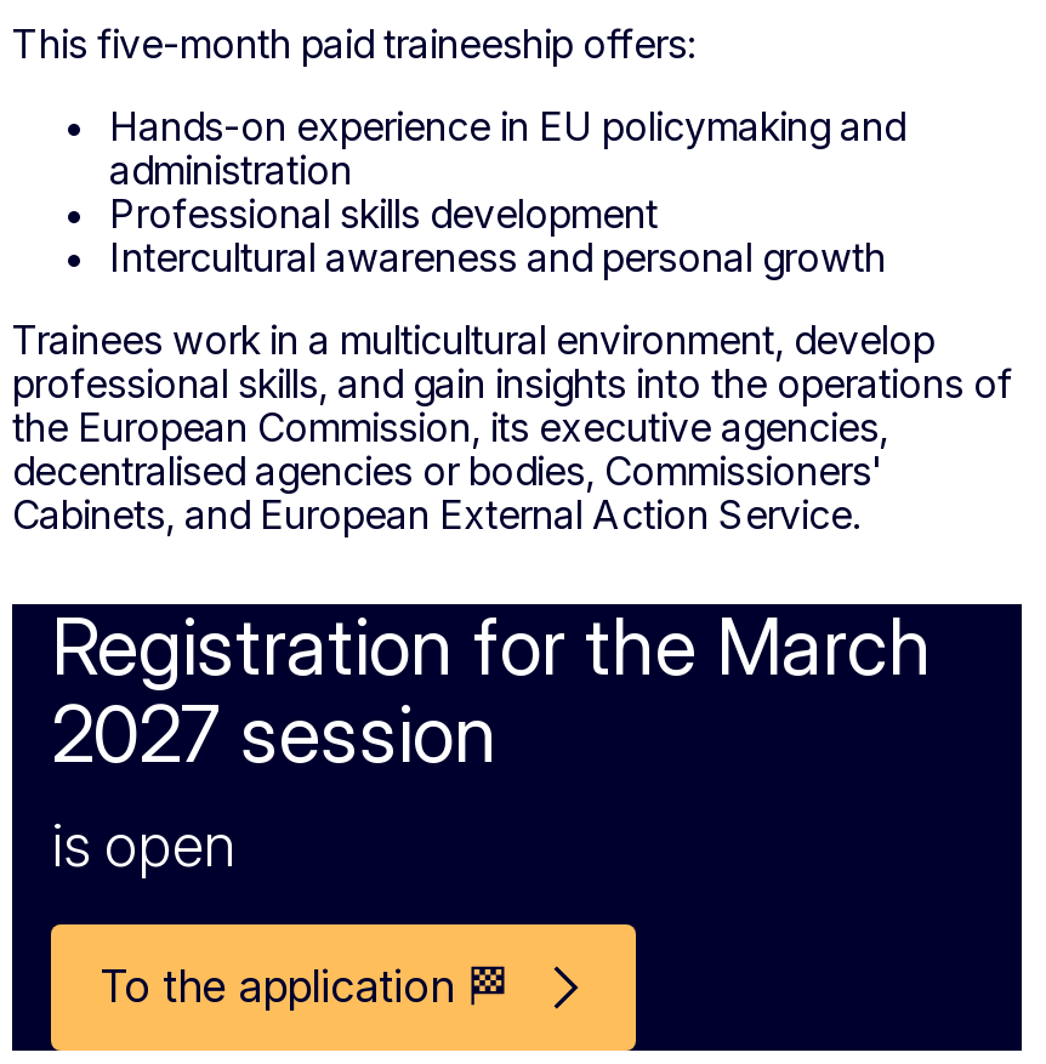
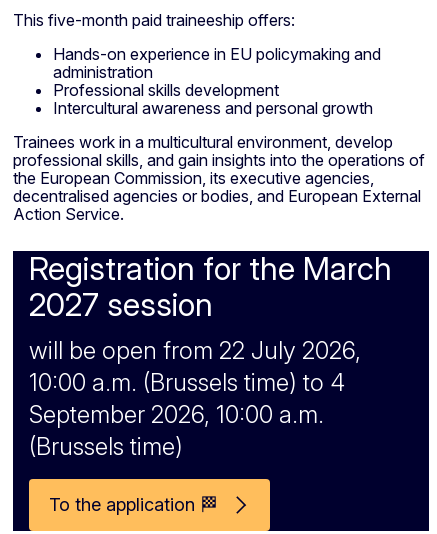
- decentralised agencies or bodies, Commissioners'
- Cabinets, and European External Action Service.
+ decentralised agencies or bodies, and European External
+ Action Service.

- is open
+ will be open from 22 July 2026,
+ 10:00 a.m. (Brussels time) to 4
+ September 2026, 10:00 a.m.
+ (Brussels time)
